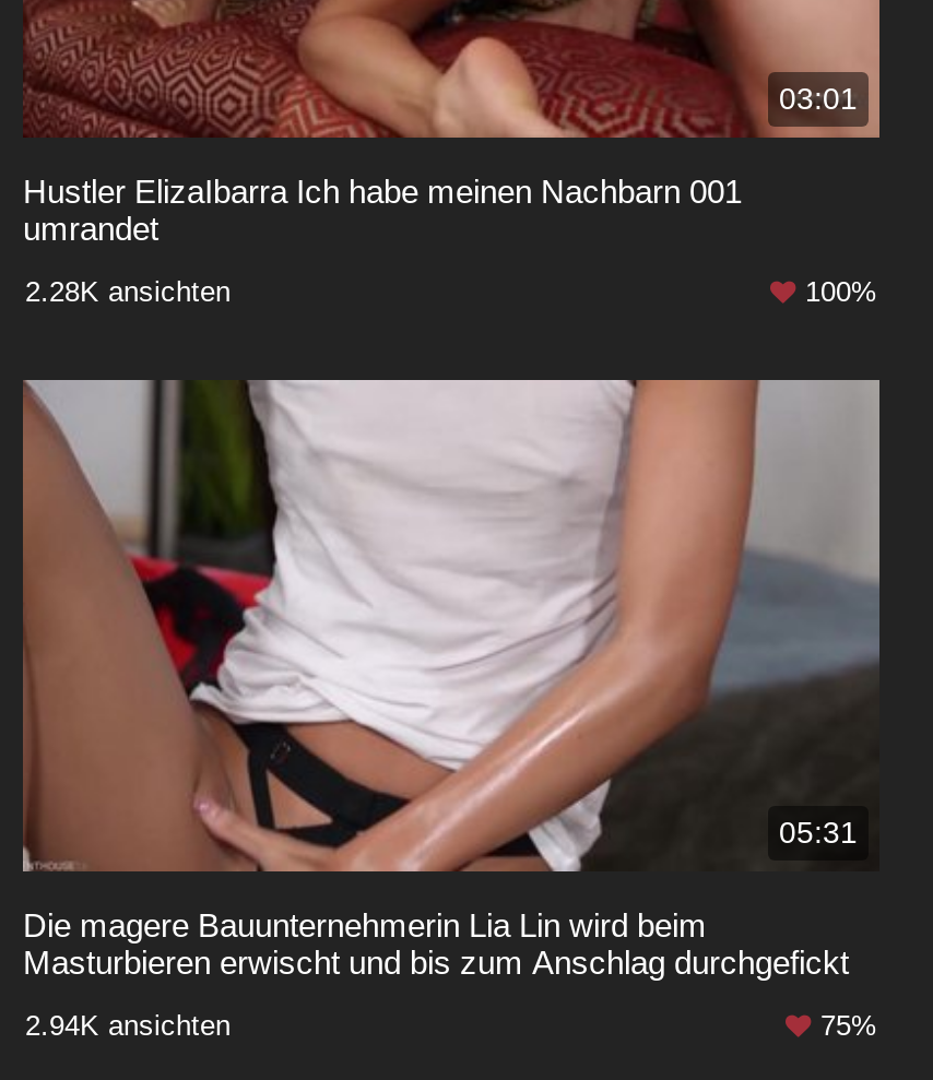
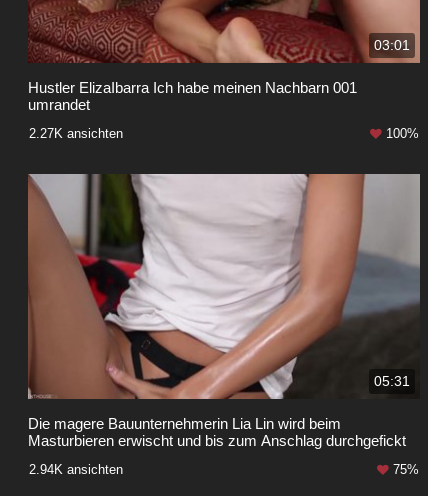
- 2.28K ansichten
+ 2.27K ansichten
